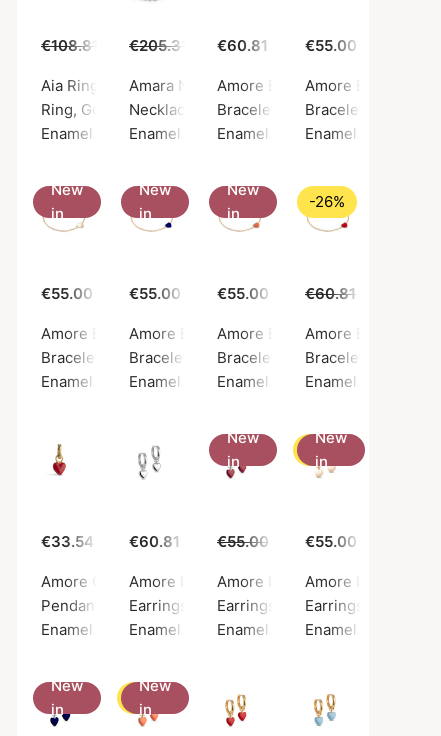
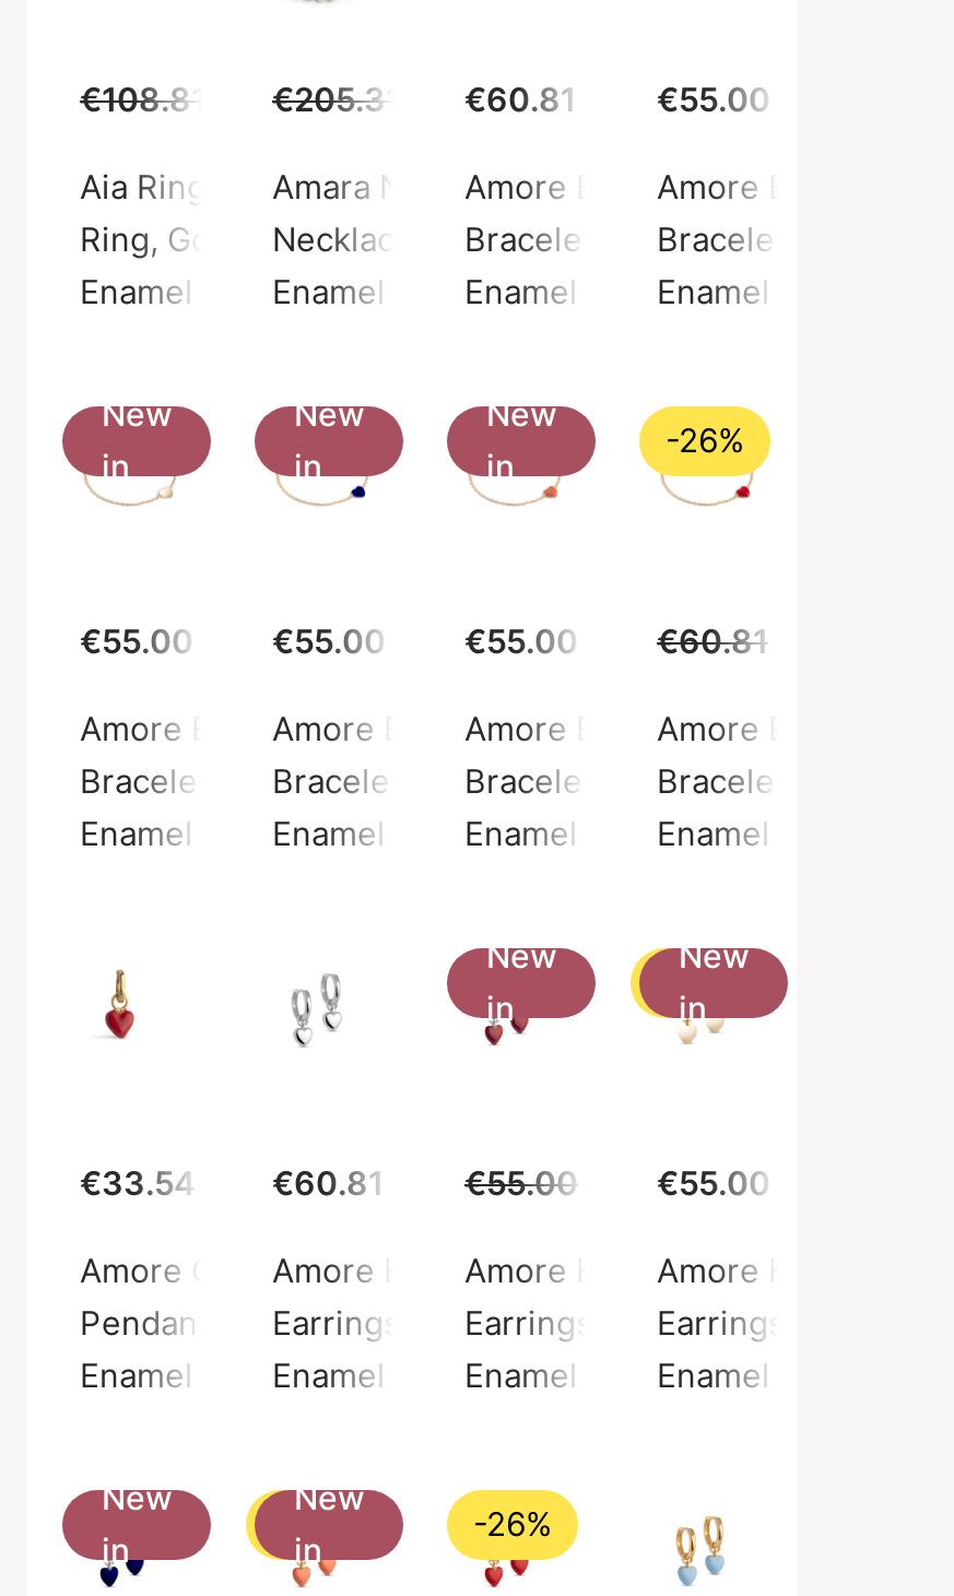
+ -26%
